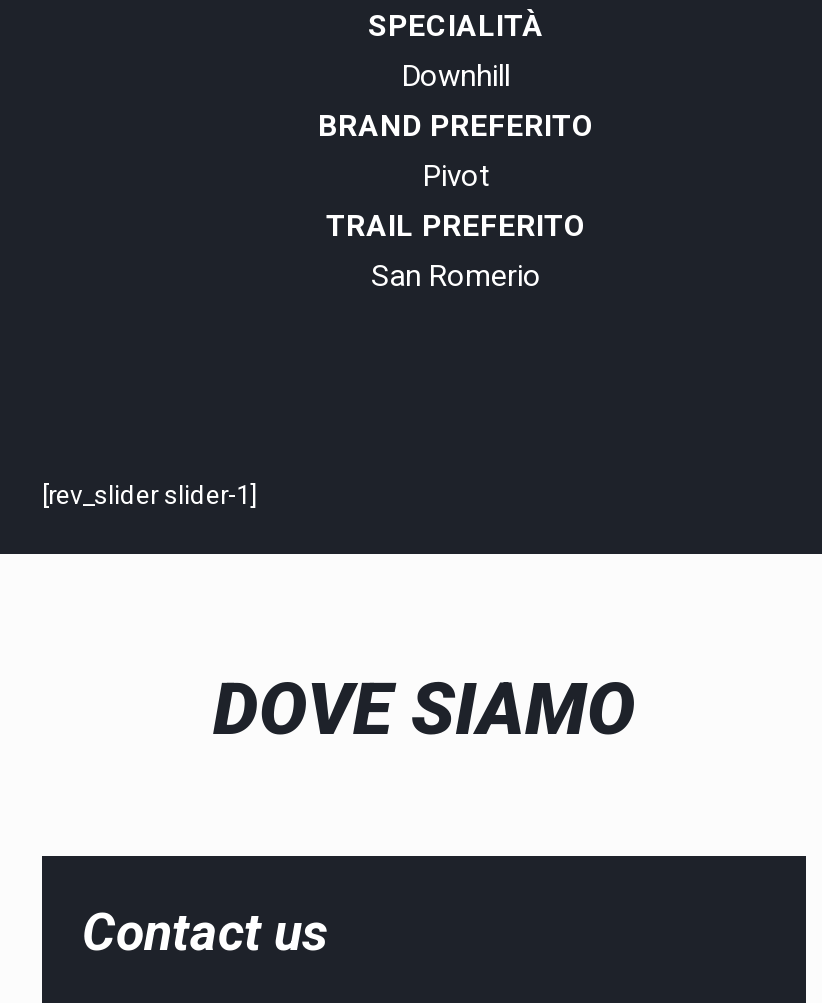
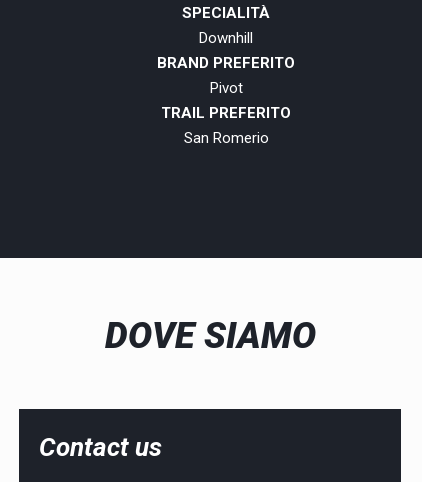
- [rev_slider slider-1]
